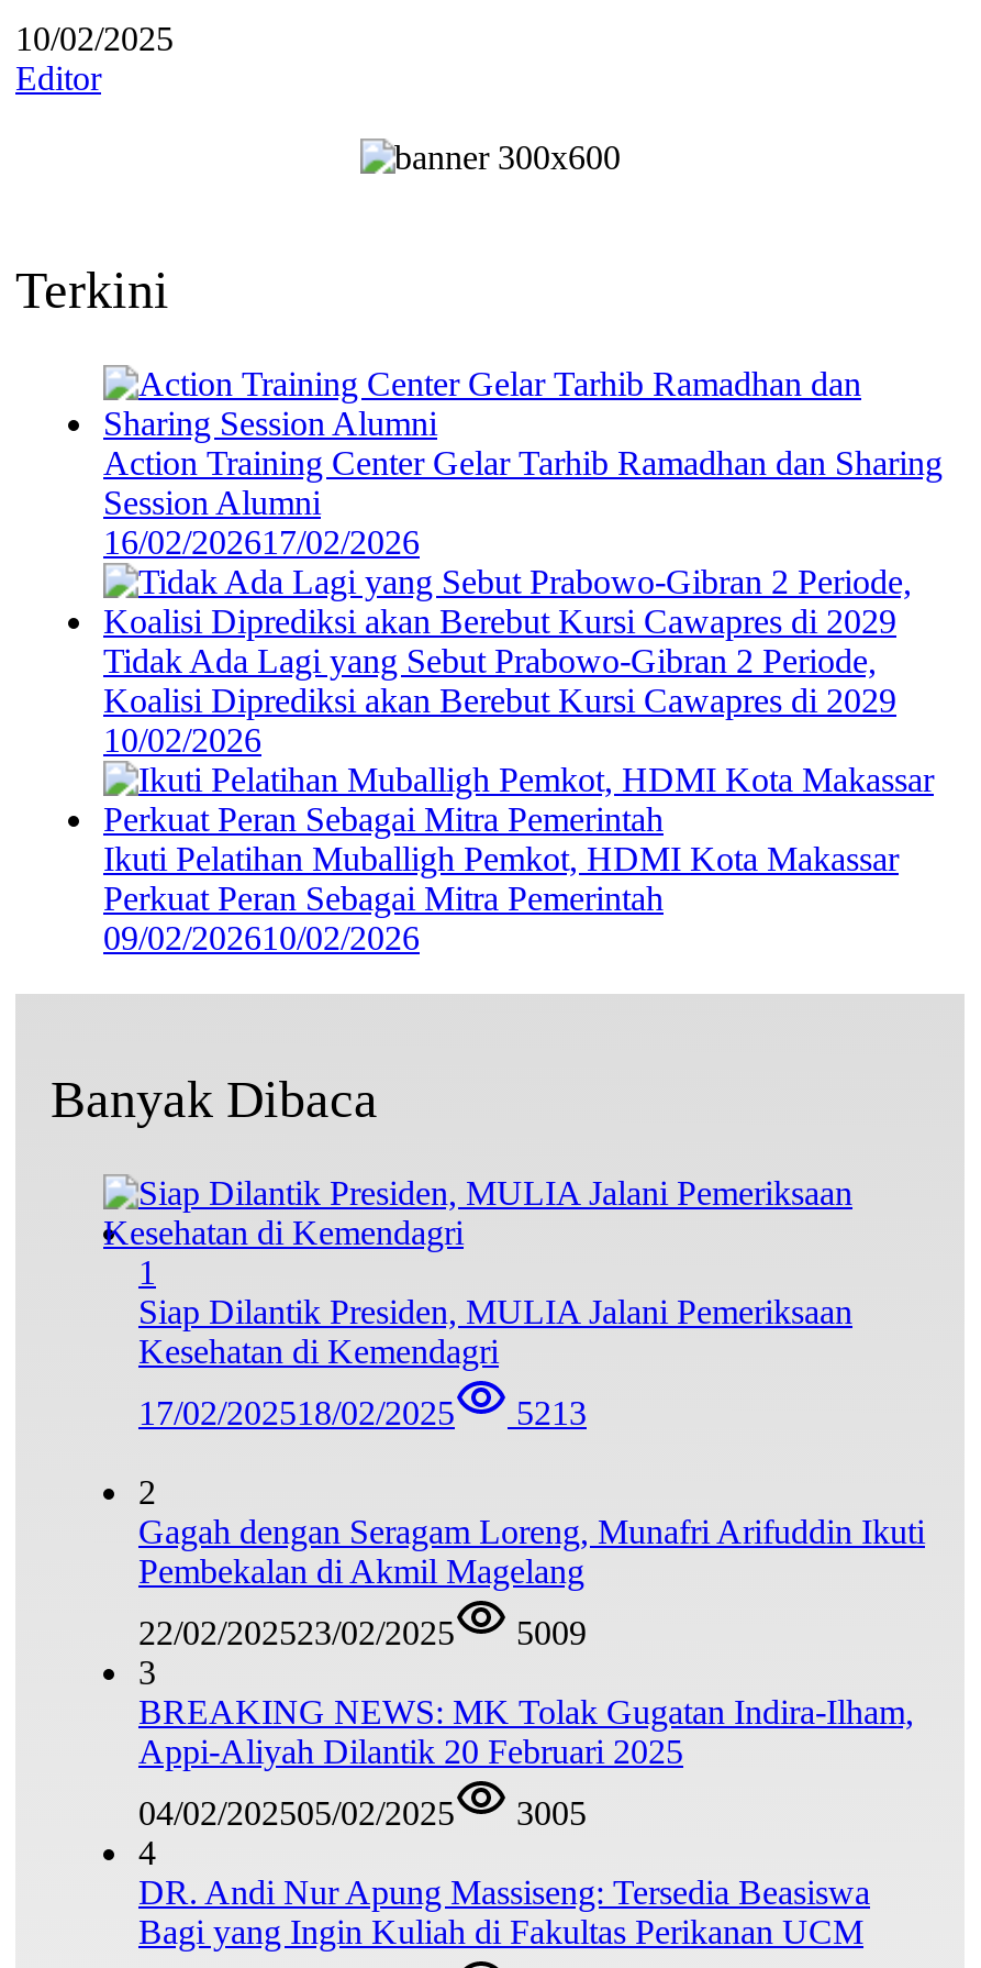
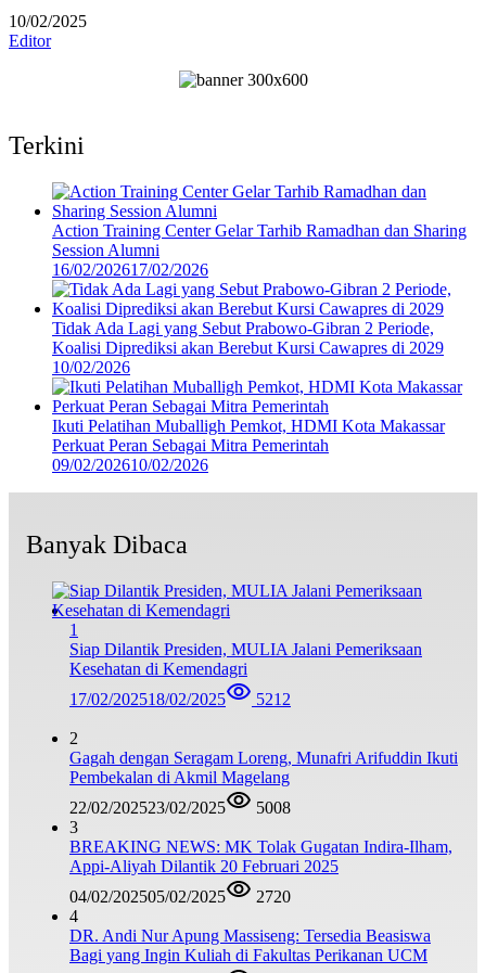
- 17/02/202518/02/2025 5213
+ 17/02/202518/02/2025 5212

- 22/02/202523/02/2025 5009
+ 22/02/202523/02/2025 5008

- 04/02/202505/02/2025 3005
+ 04/02/202505/02/2025 2720
